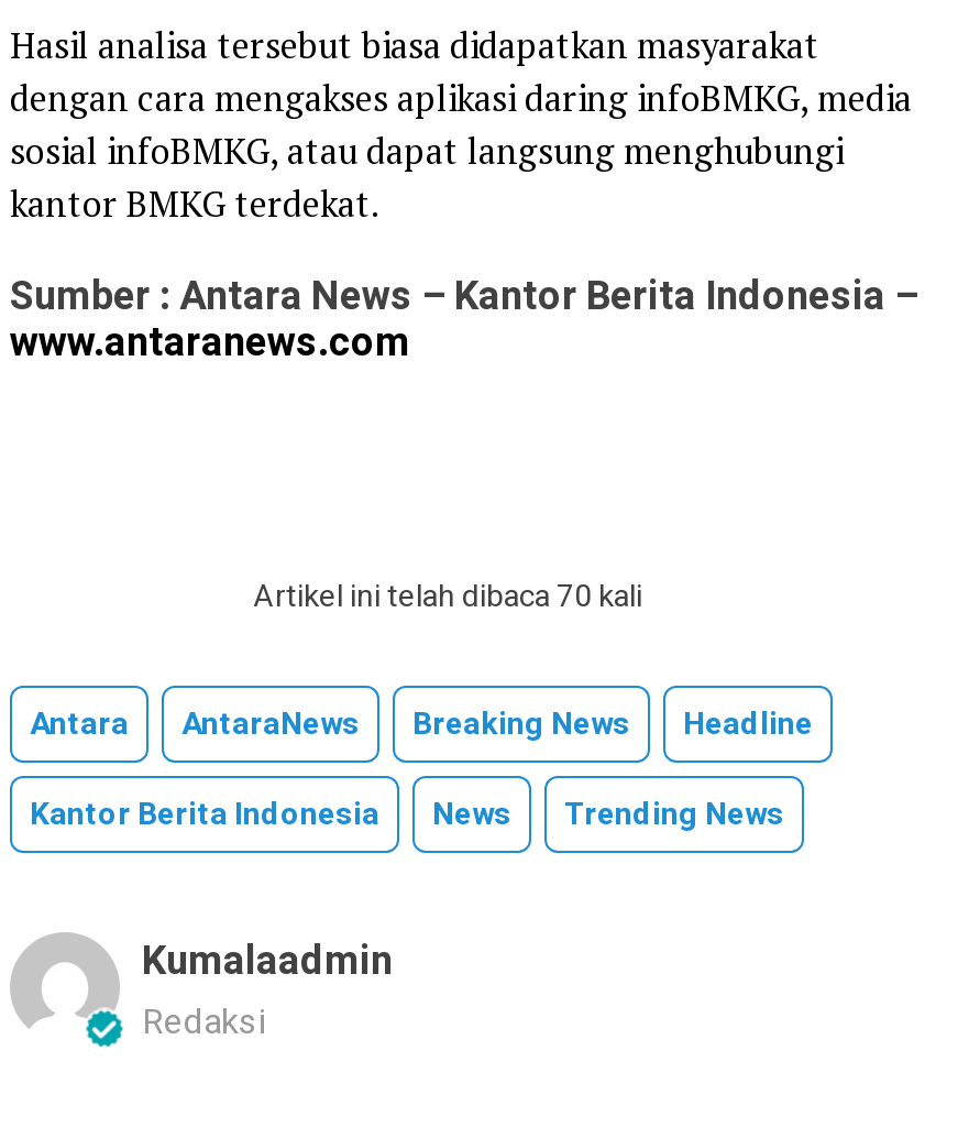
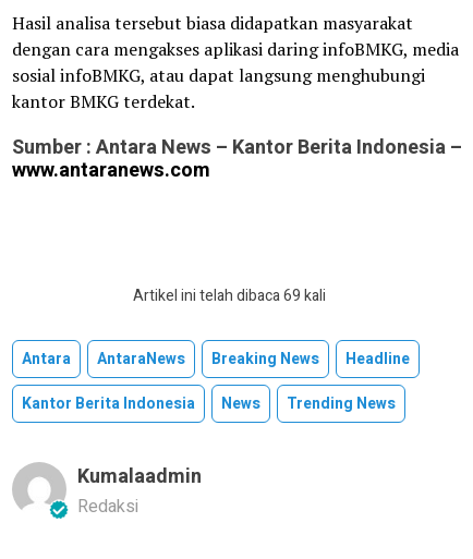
- Artikel ini telah dibaca 70 kali
+ Artikel ini telah dibaca 69 kali
